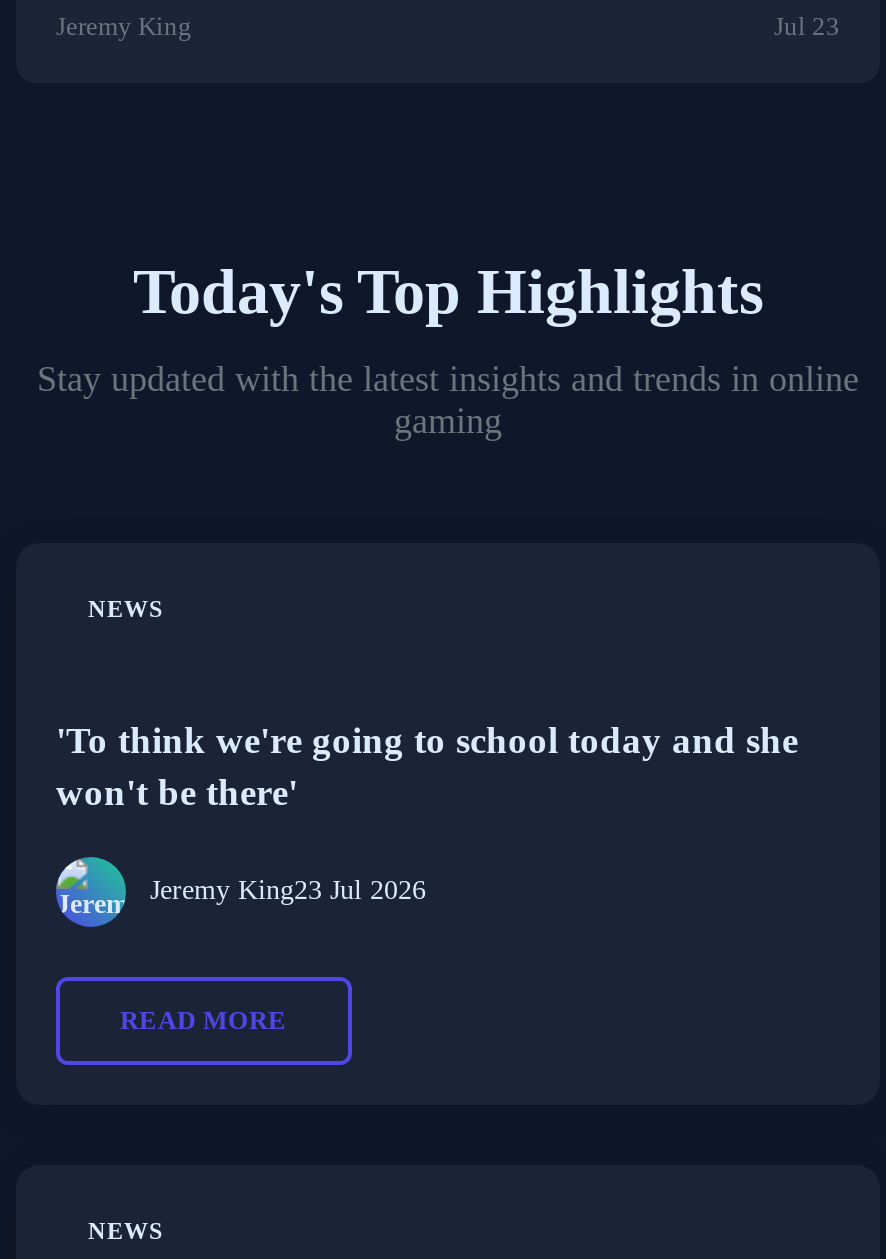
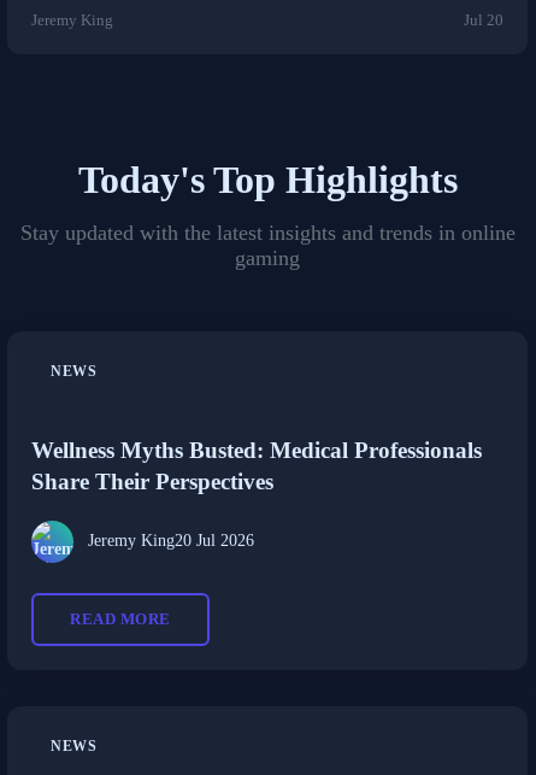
- Jul 23
+ Jul 20

- 'To think we're going to school today and she
- won't be there'
+ Wellness Myths Busted: Medical Professionals
+ Share Their Perspectives

- Jeremy King23 Jul 2026
+ Jeremy King20 Jul 2026
